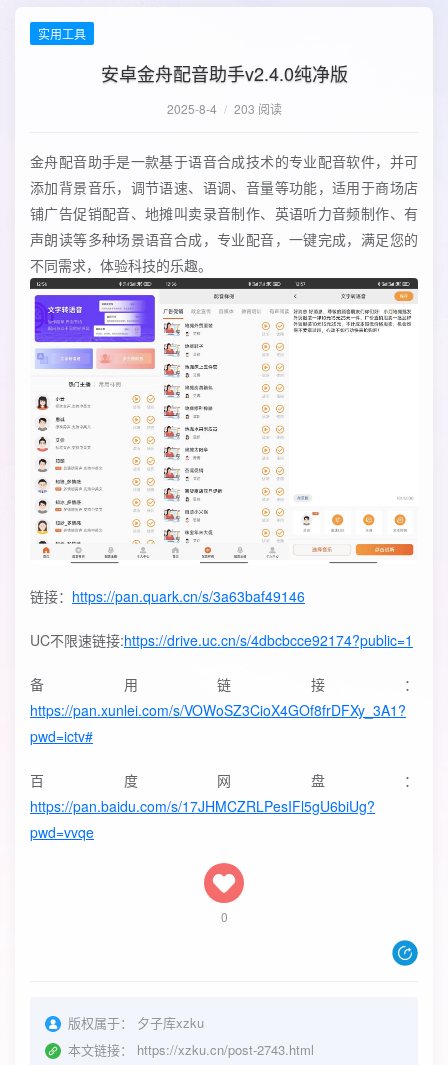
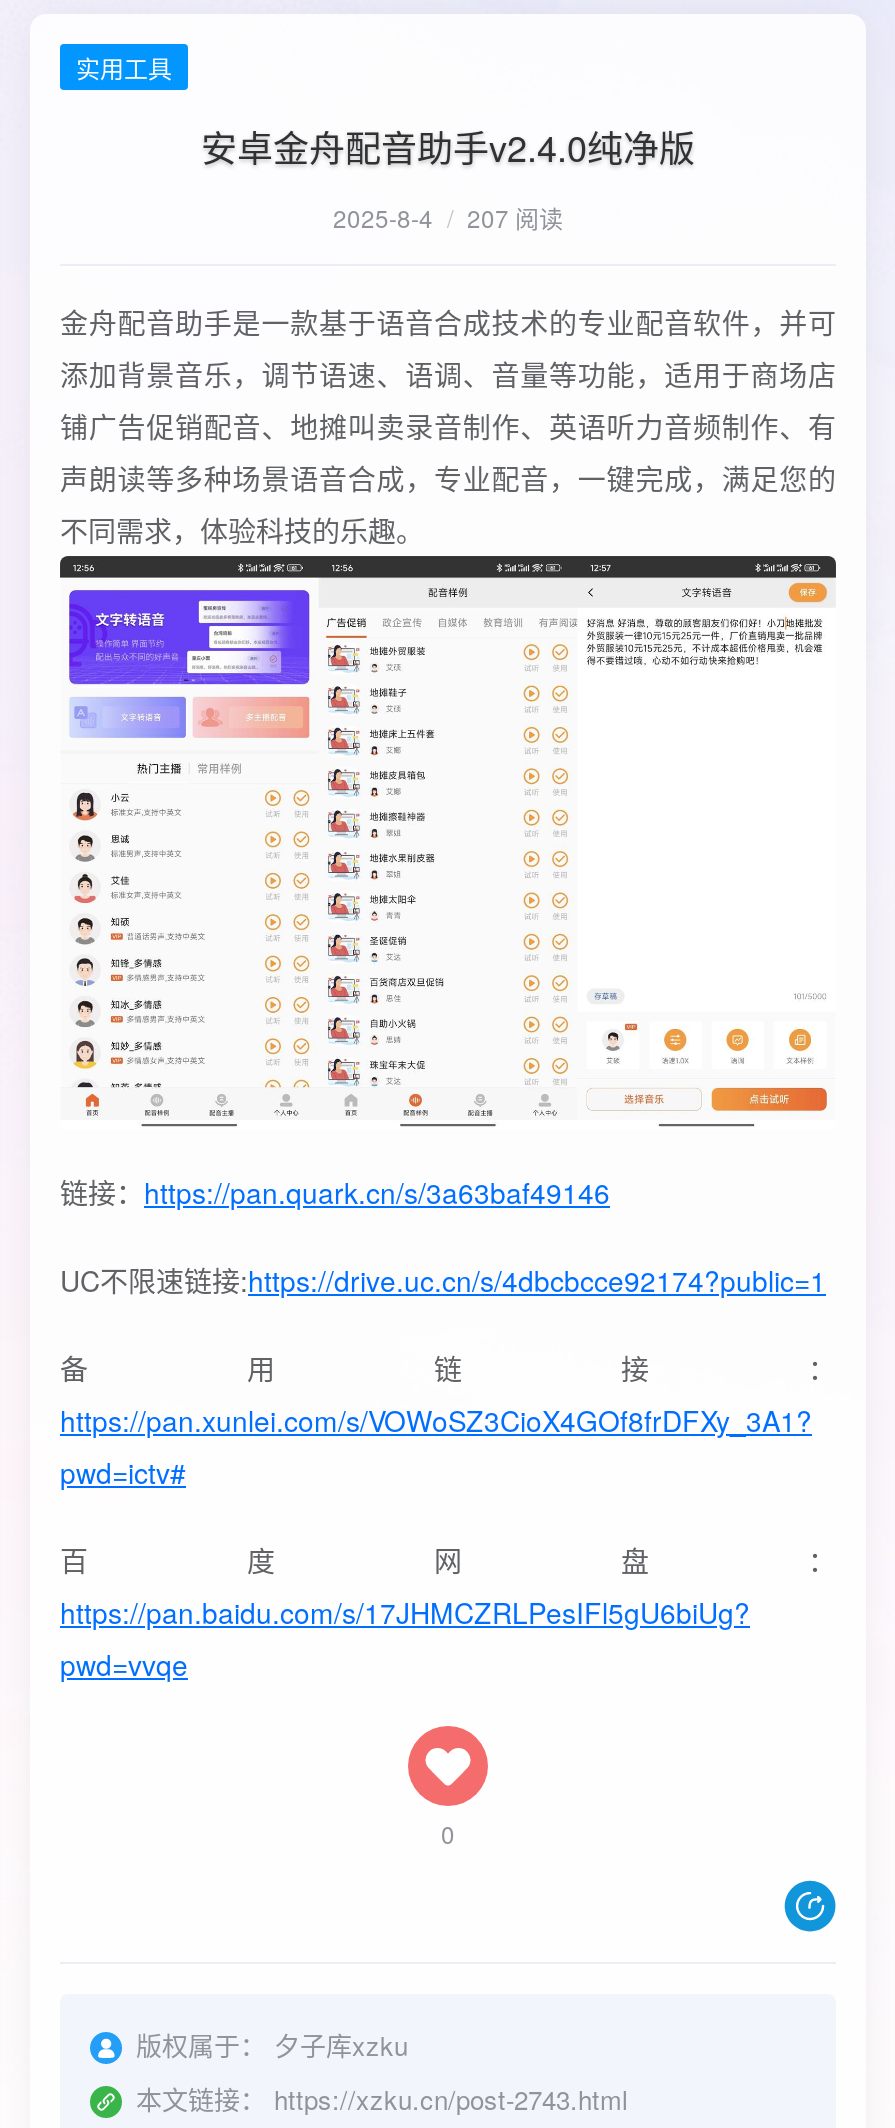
- 2025-8-4 / 203 阅读
+ 2025-8-4 / 207 阅读
